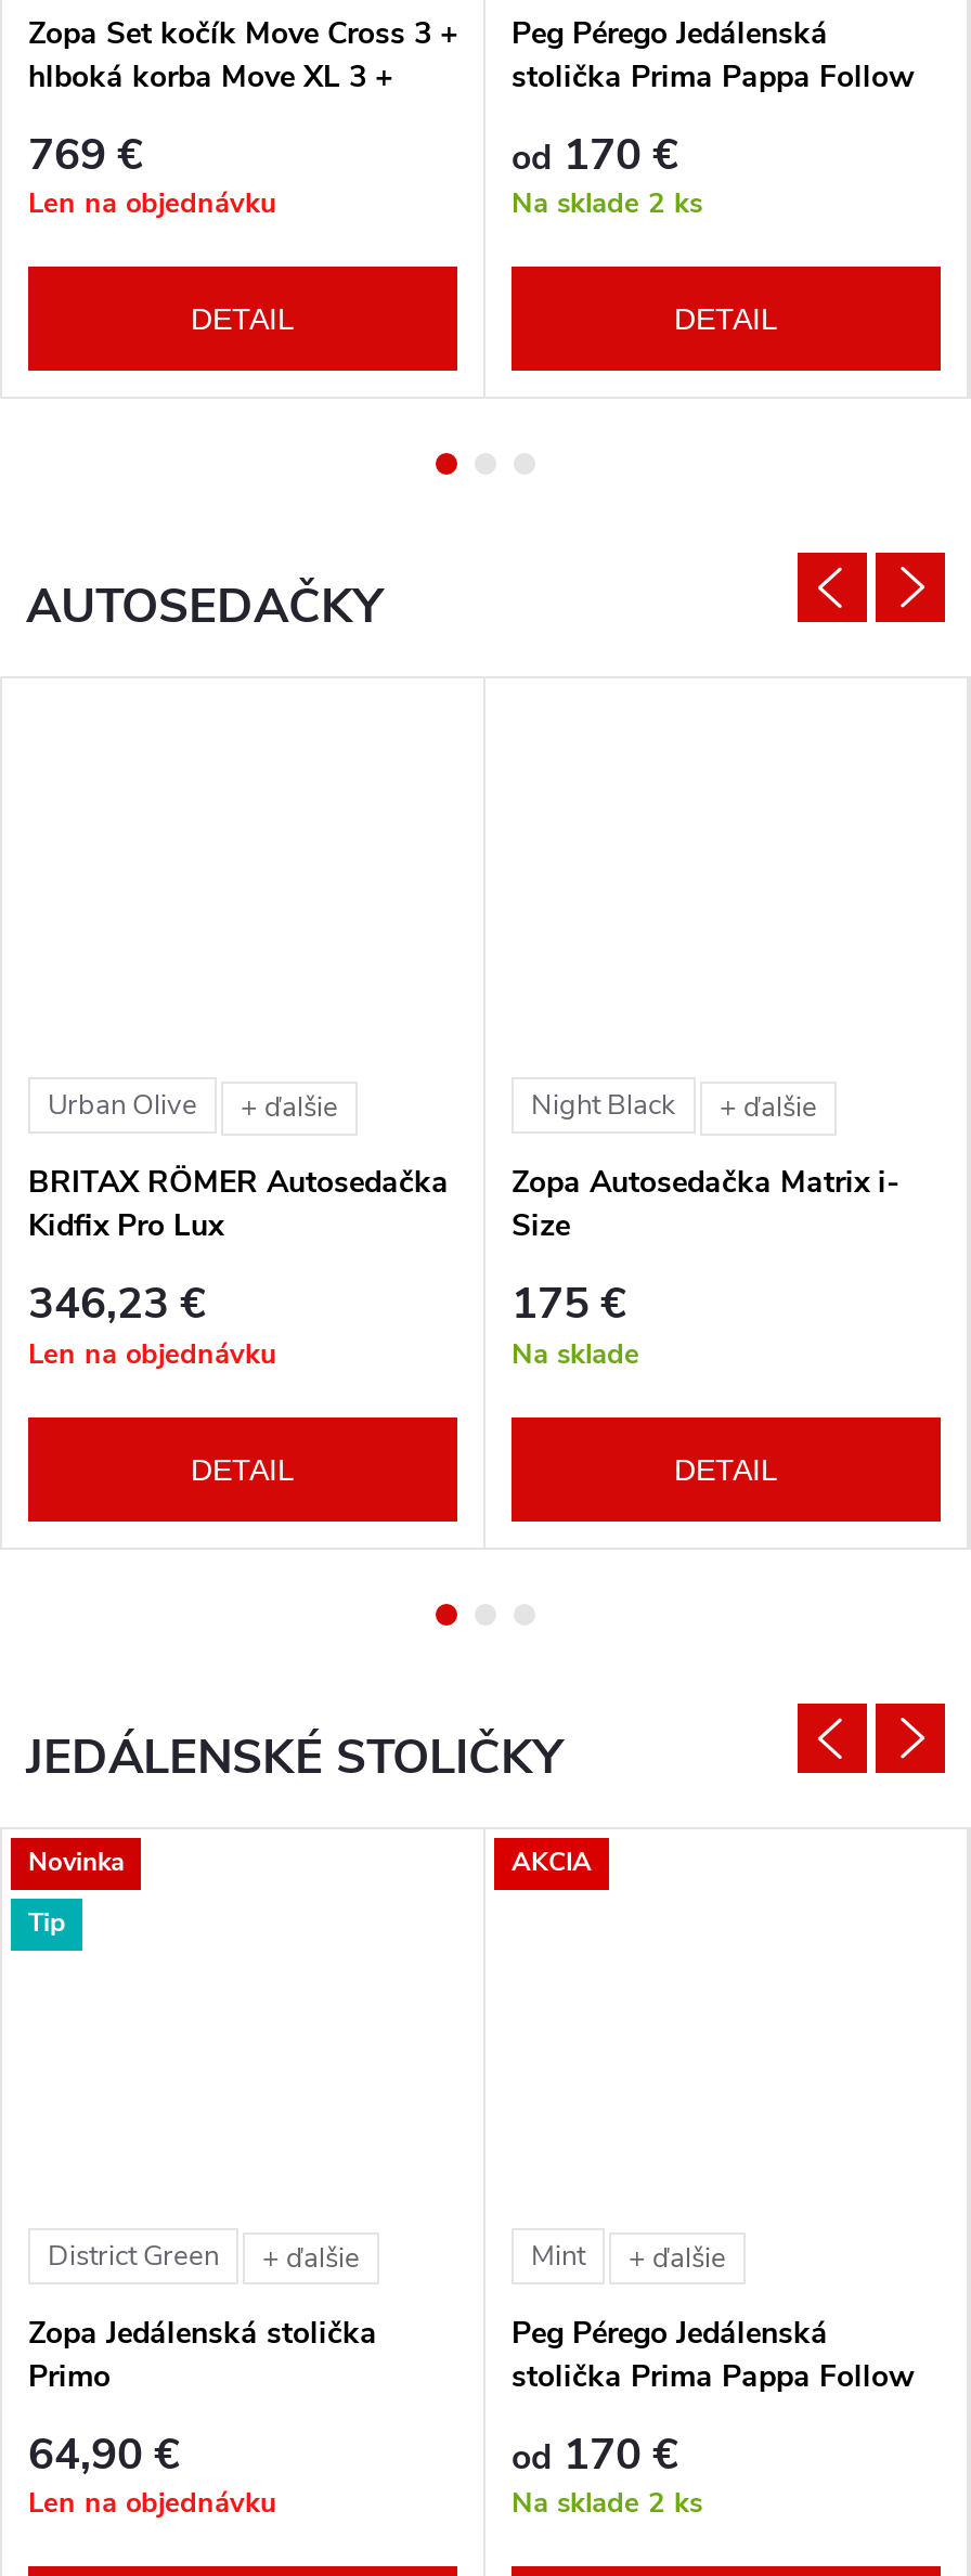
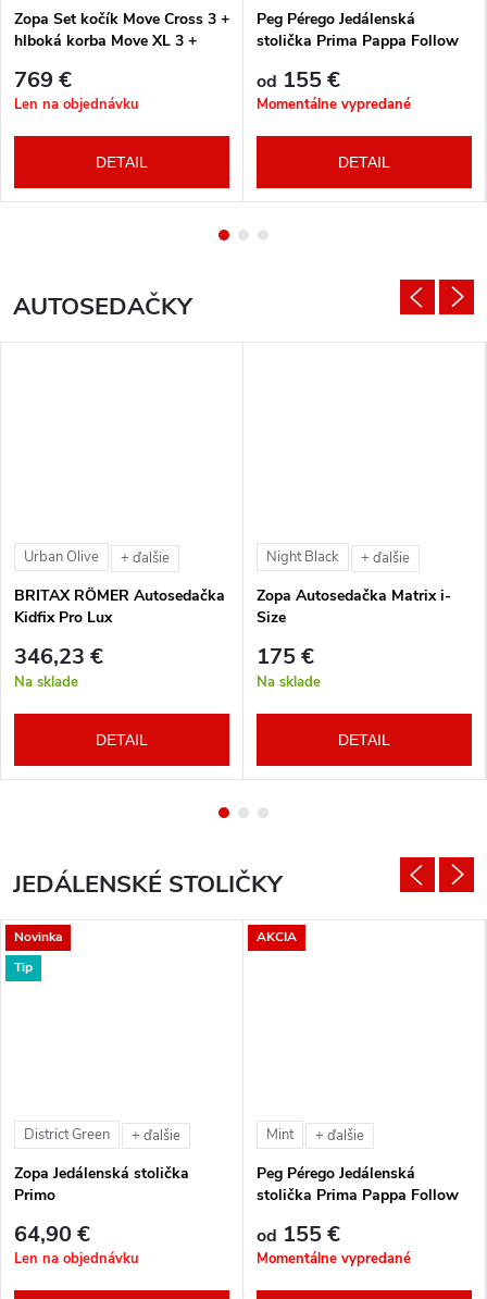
- od 170 €
- Na sklade 2 ks
+ od 155 €
+ Momentálne vypredané

- Len na objednávku
+ Na sklade

- od 170 €
- Na sklade 2 ks
+ od 155 €
+ Momentálne vypredané
